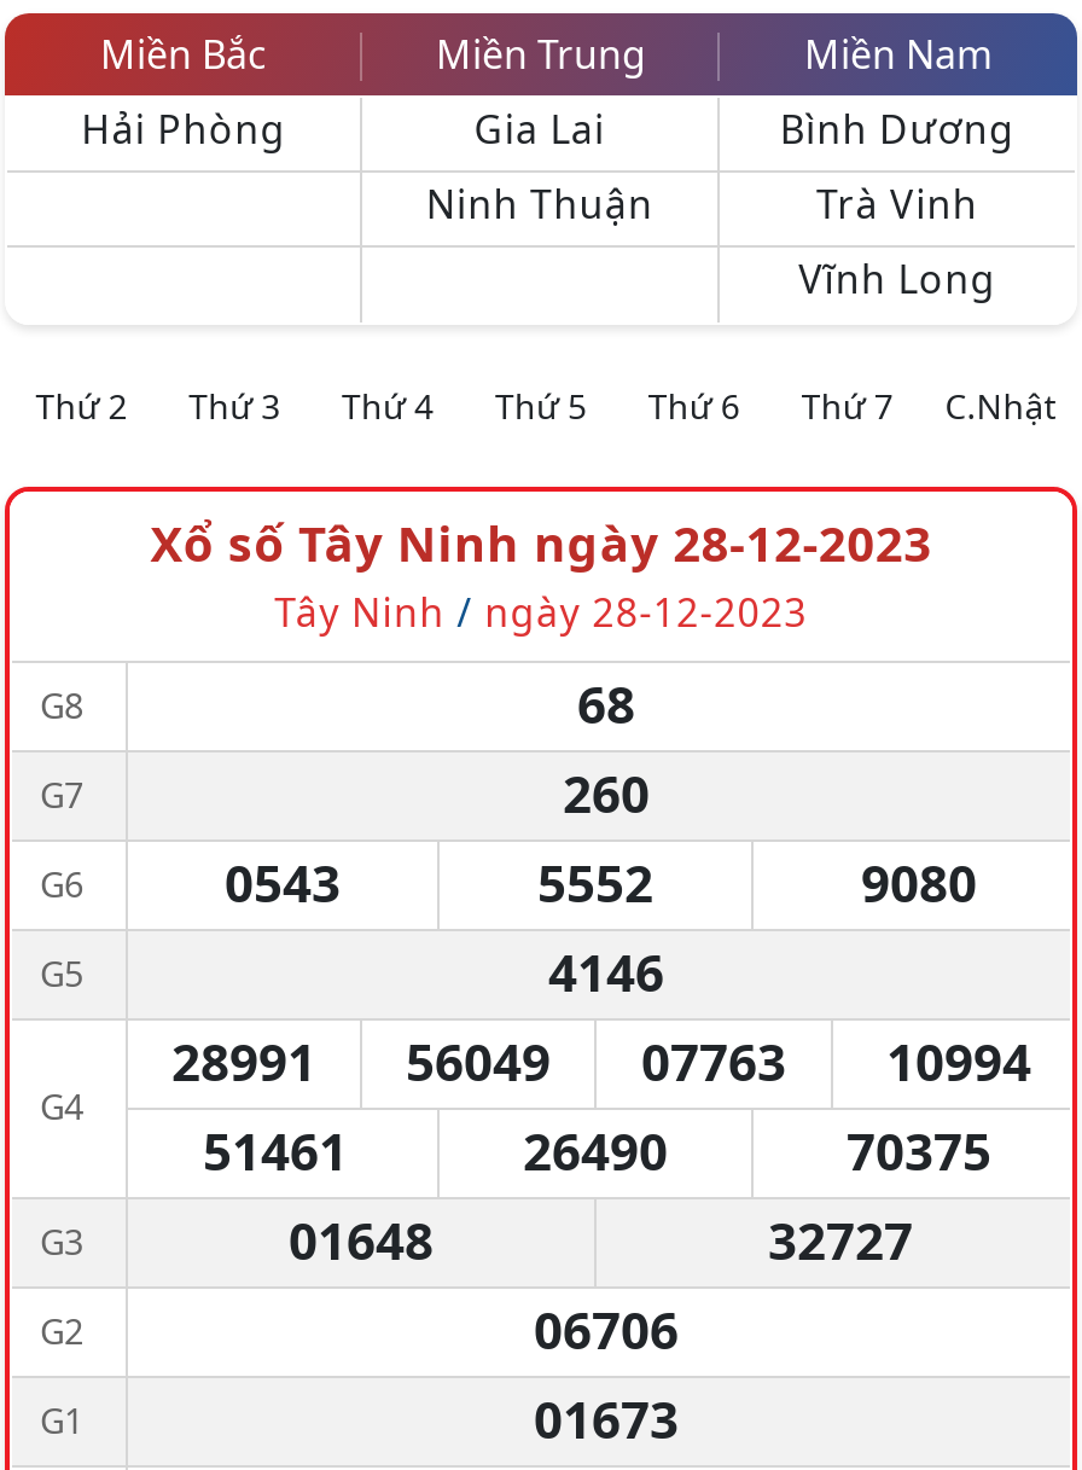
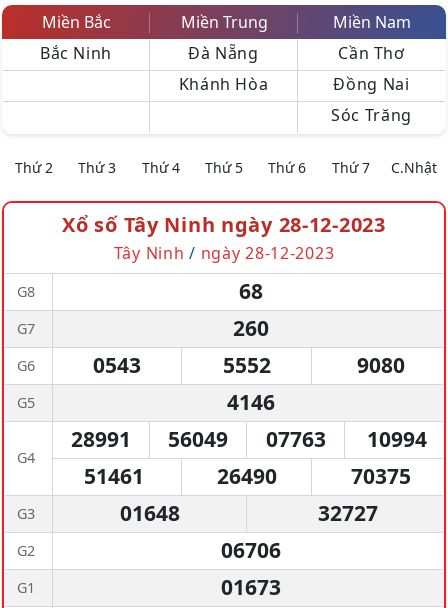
- Hải Phòng
- Gia Lai
- Ninh Thuận
+ Bắc Ninh
+ Đà Nẵng
+ Khánh Hòa

- Bình Dương
- Trà Vinh
- Vĩnh Long
+ Cần Thơ
+ Đồng Nai
+ Sóc Trăng
